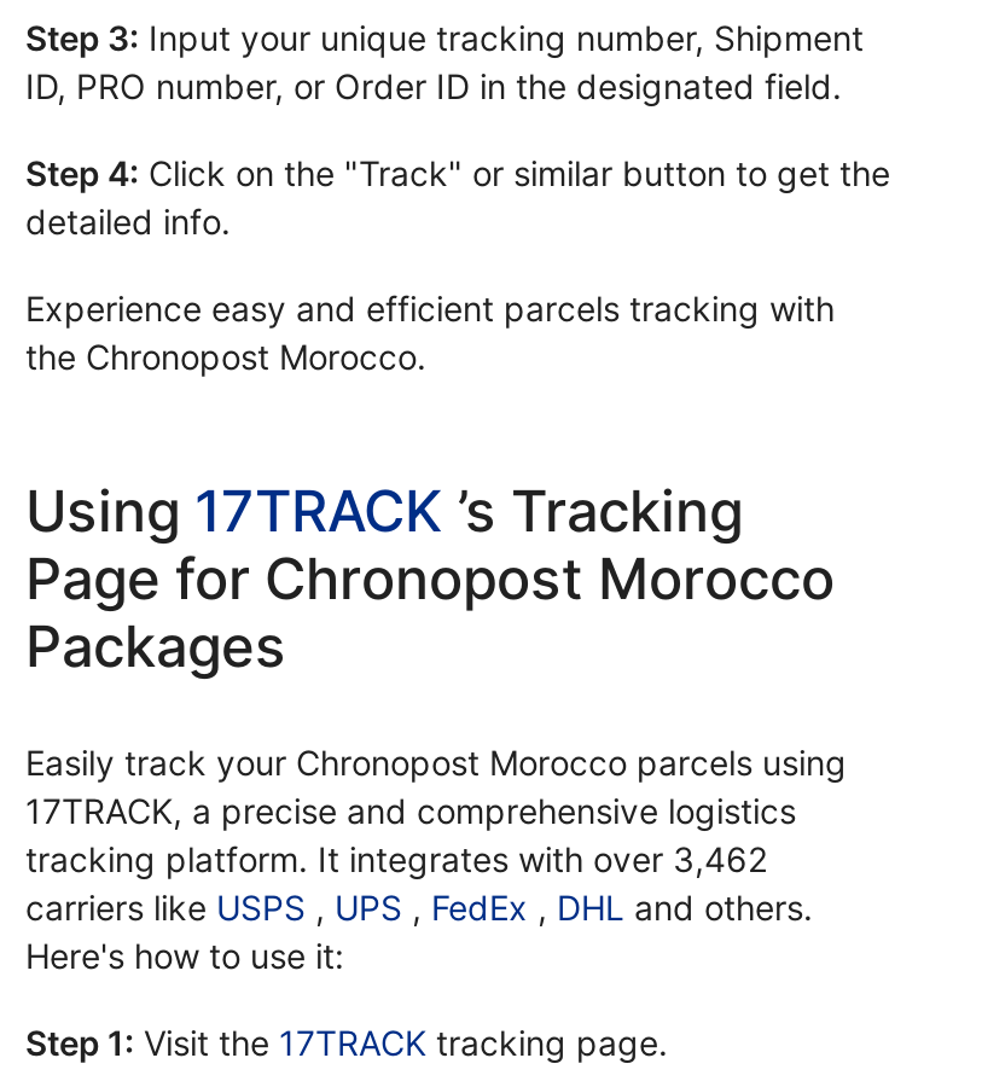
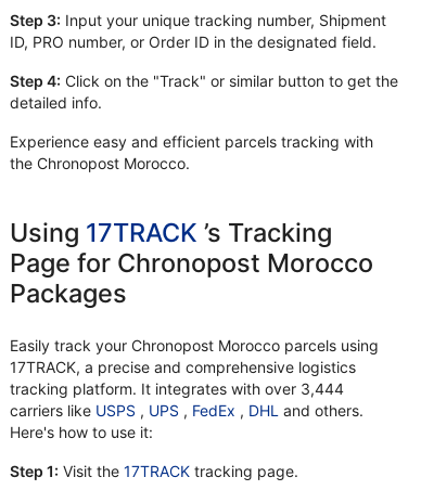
- tracking platform. It integrates with over 3,462
+ tracking platform. It integrates with over 3,444
